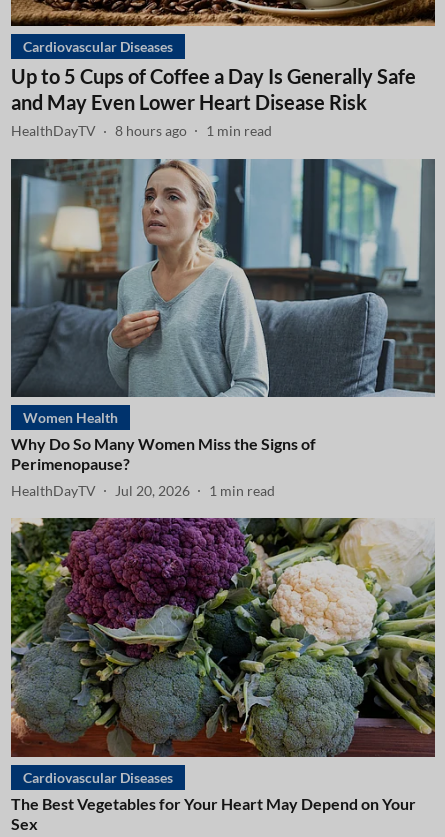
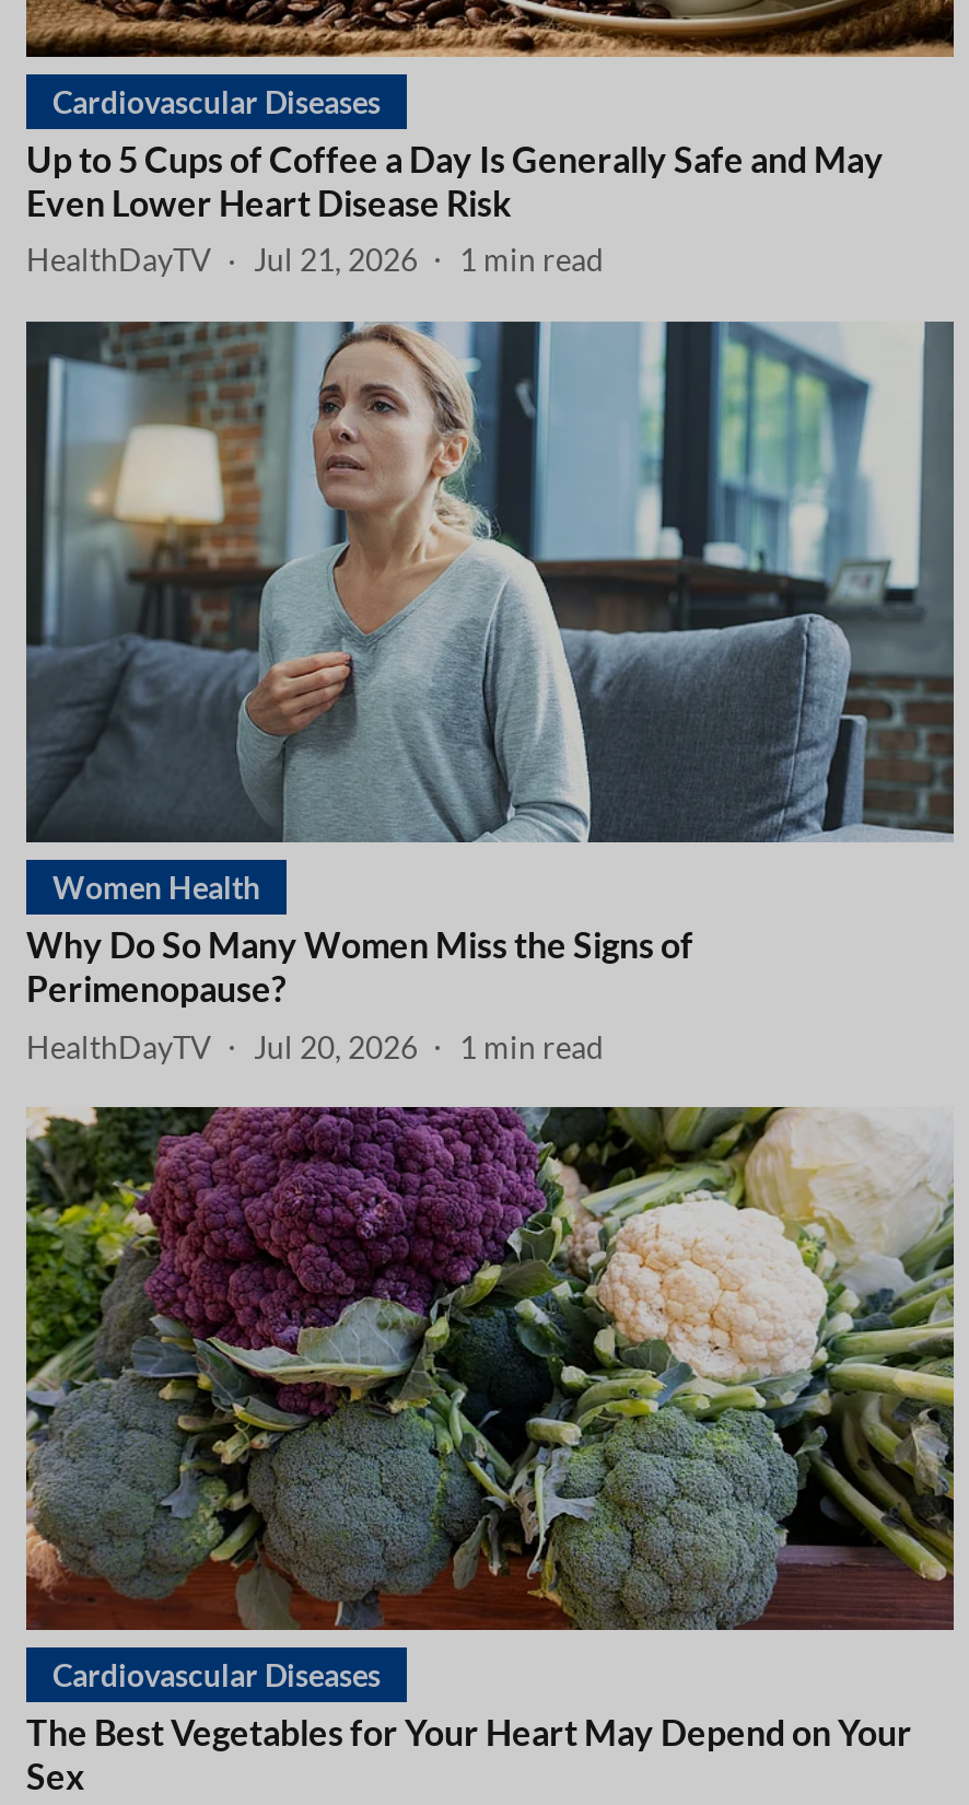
- HealthDayTV 8 hours ago 1 min read
+ HealthDayTV Jul 21, 2026 1 min read
